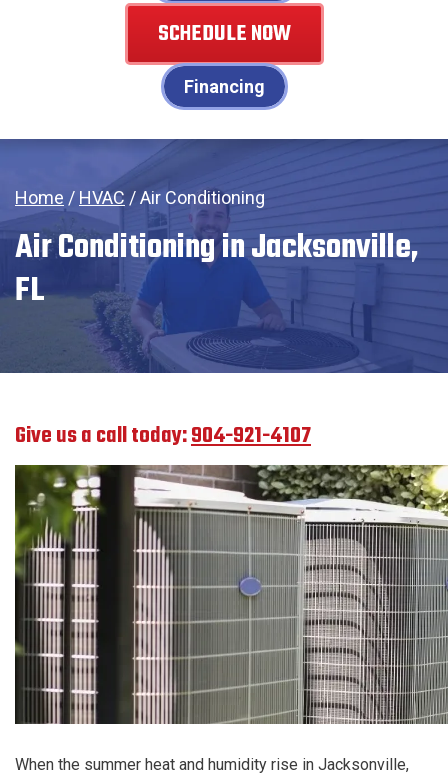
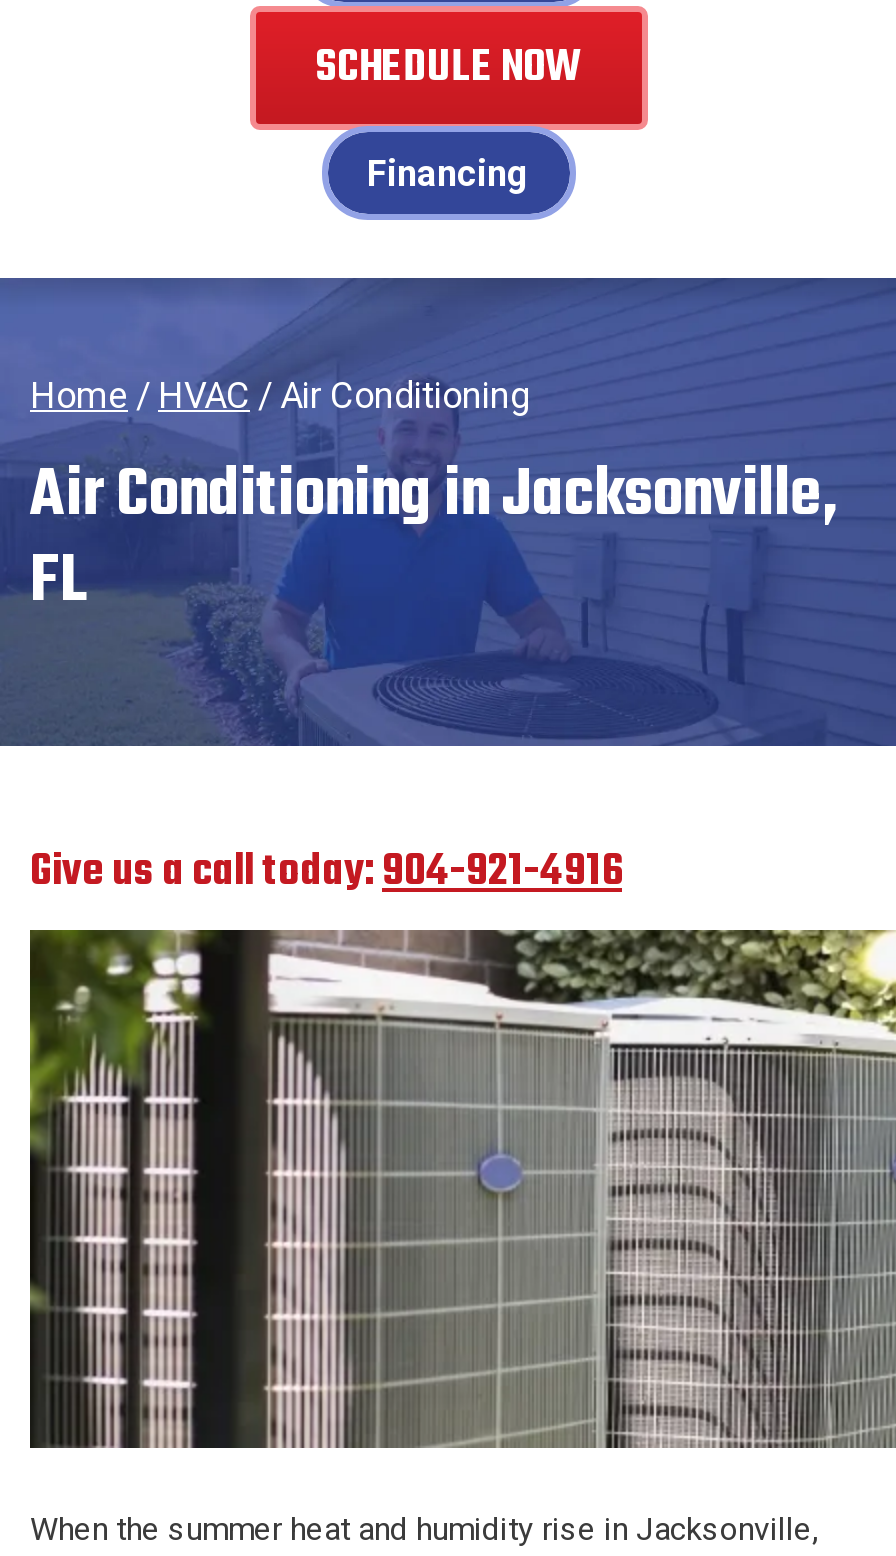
- Give us a call today:904-921-4107
+ Give us a call today:904-921-4916
